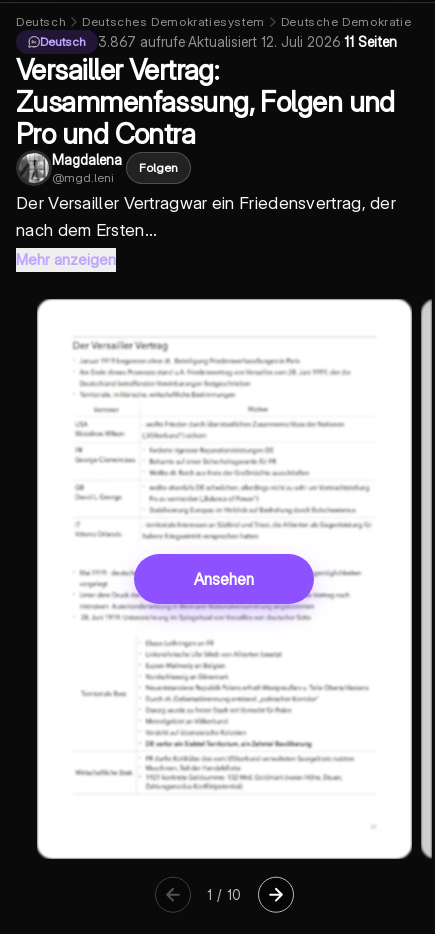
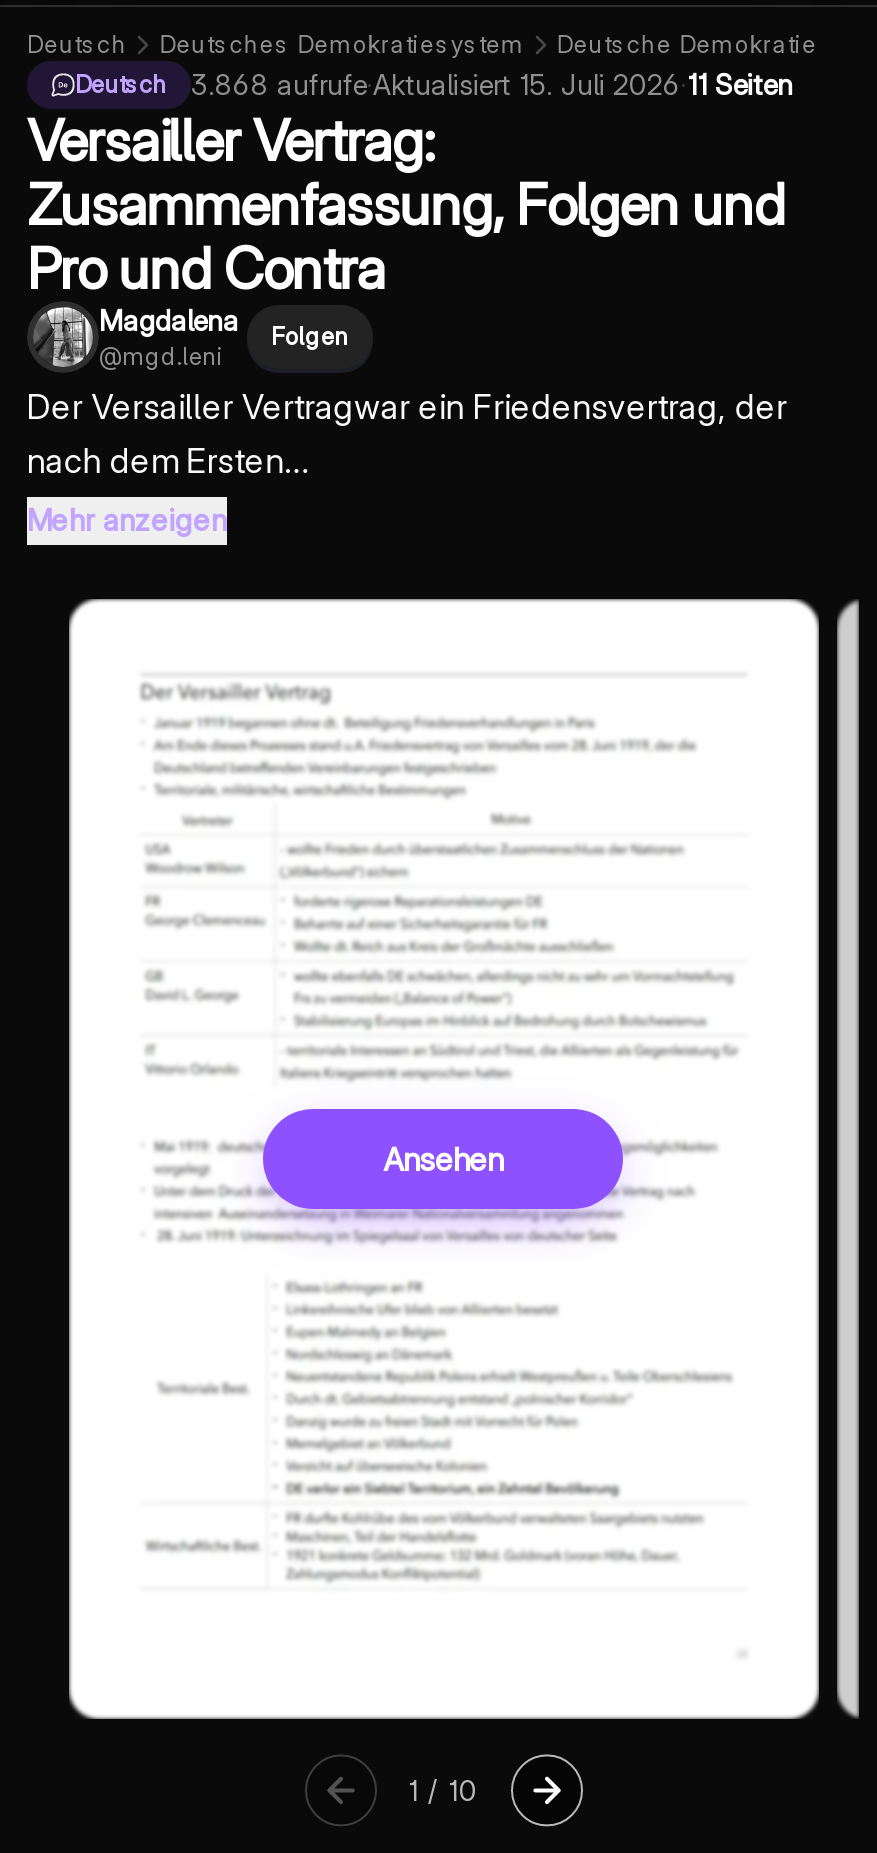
- 3.867 aufrufe · Aktualisiert 12. Juli 2026 · 11 Seiten
+ 3.868 aufrufe · Aktualisiert 15. Juli 2026 · 11 Seiten
